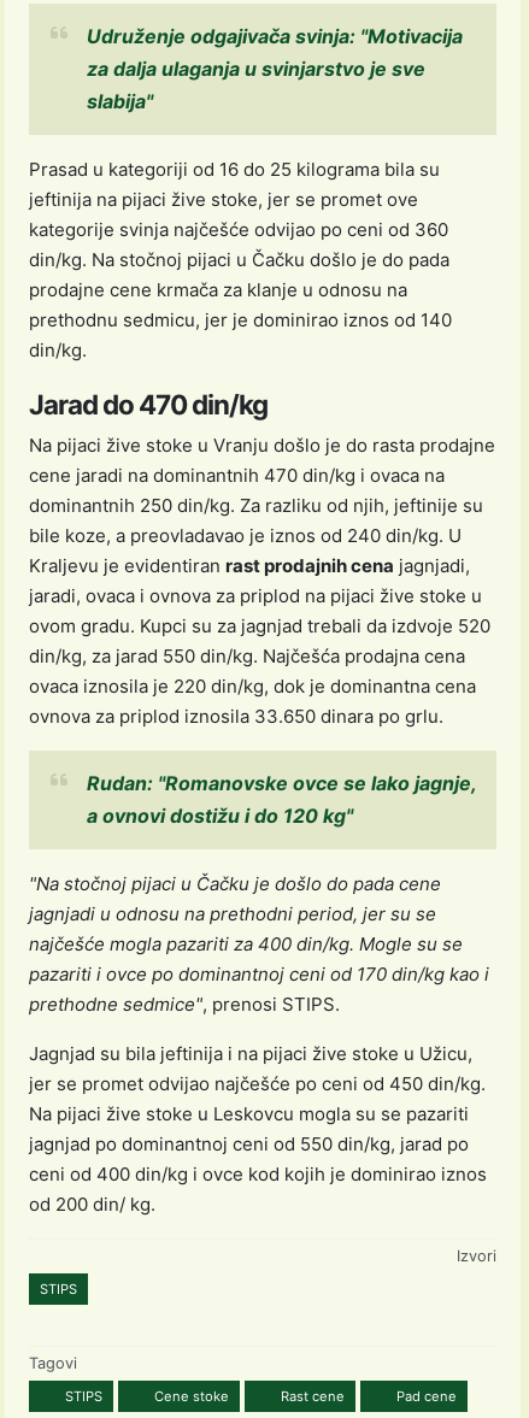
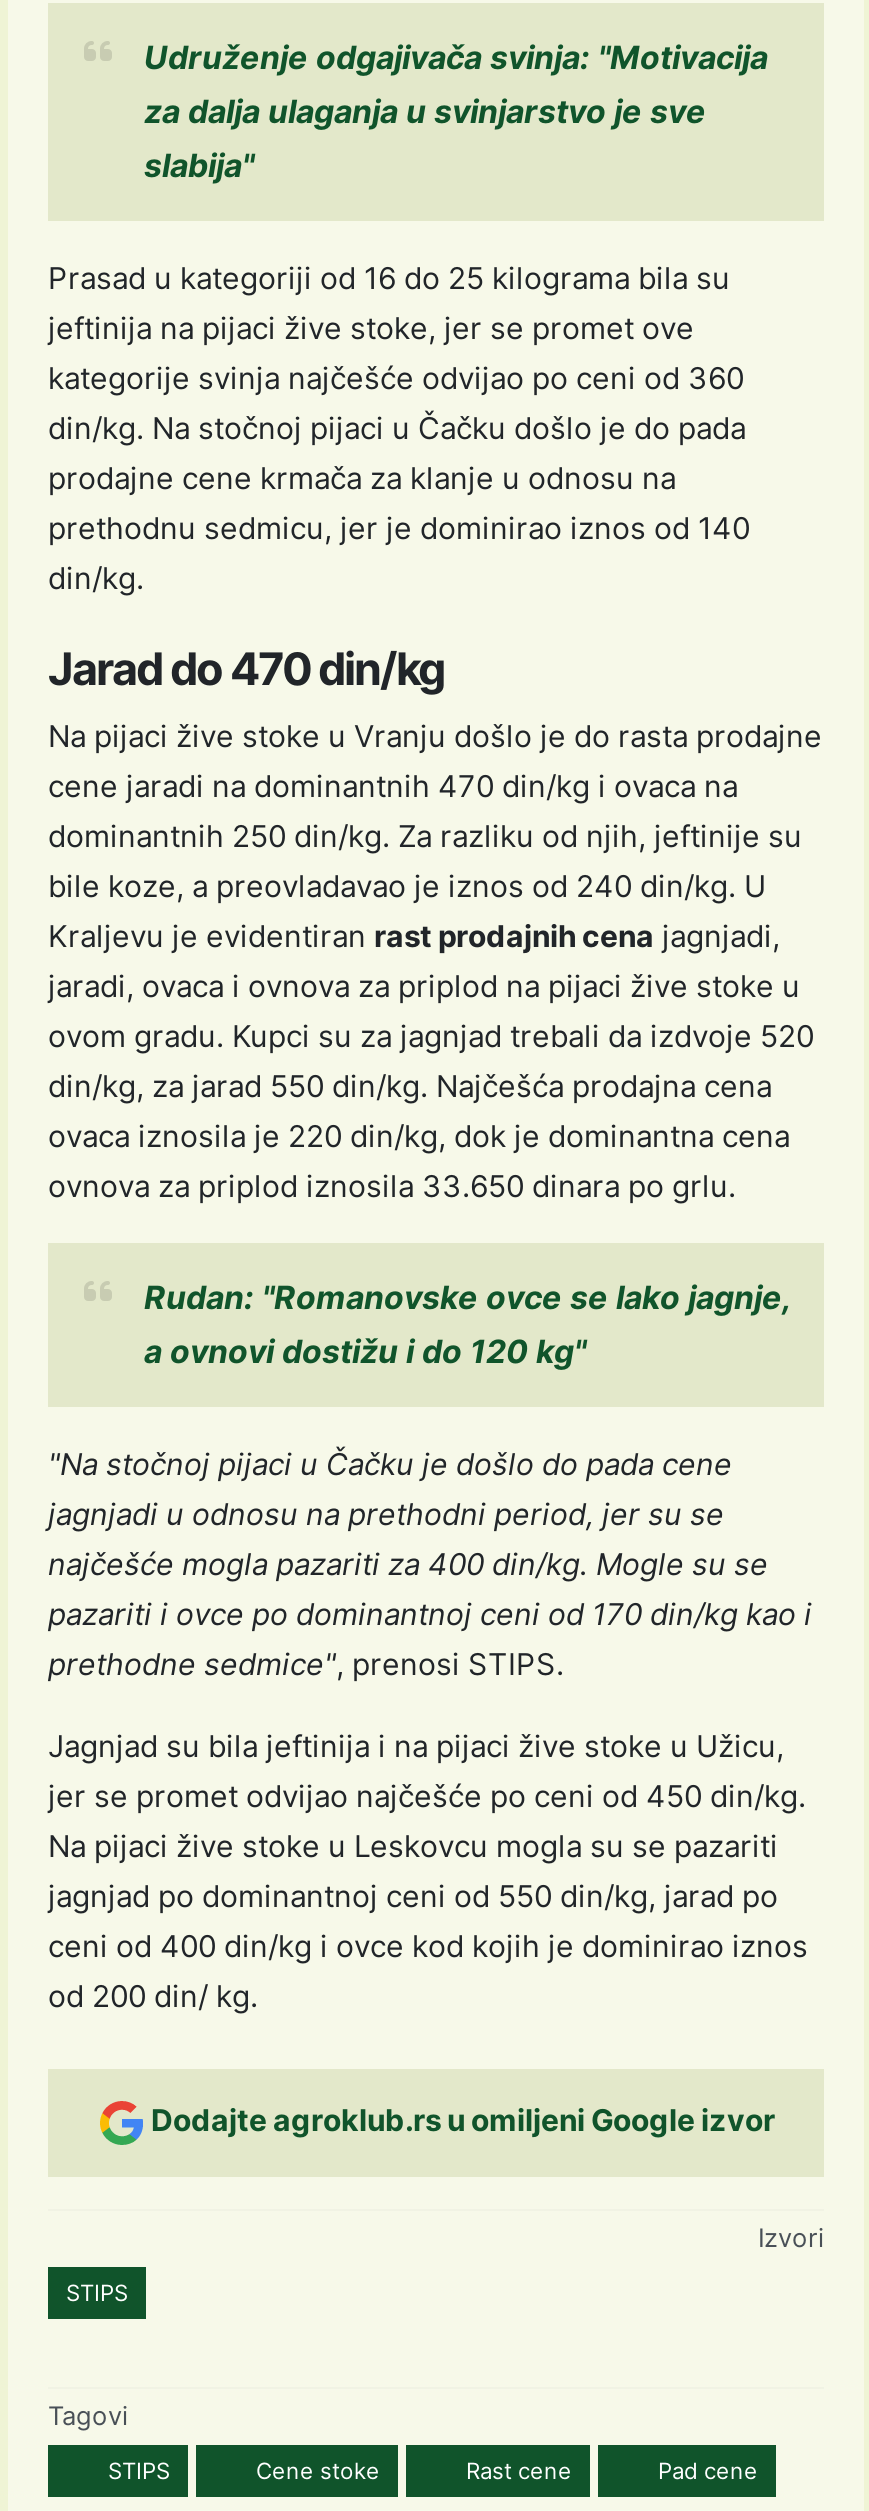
+ Dodajte agroklub.rs u omiljeni Google izvor
